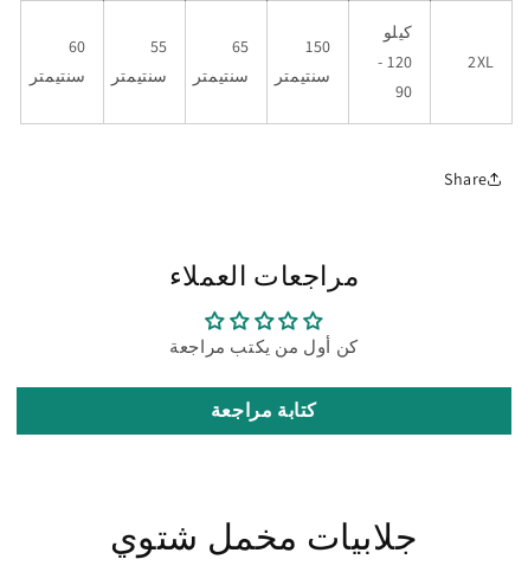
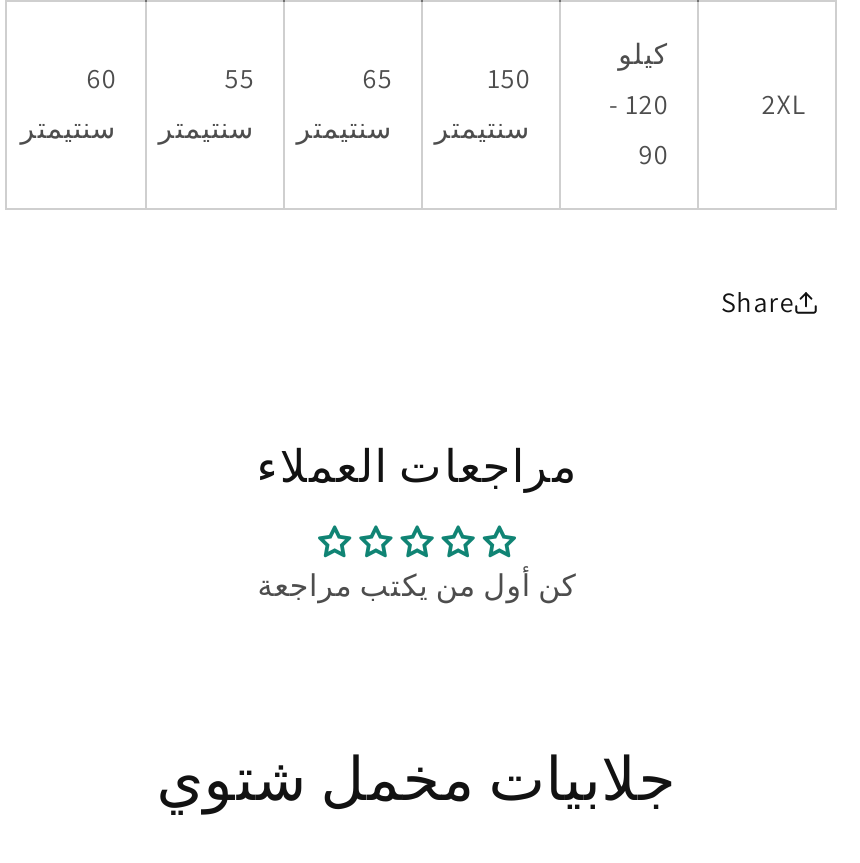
- كتابة مراجعة
